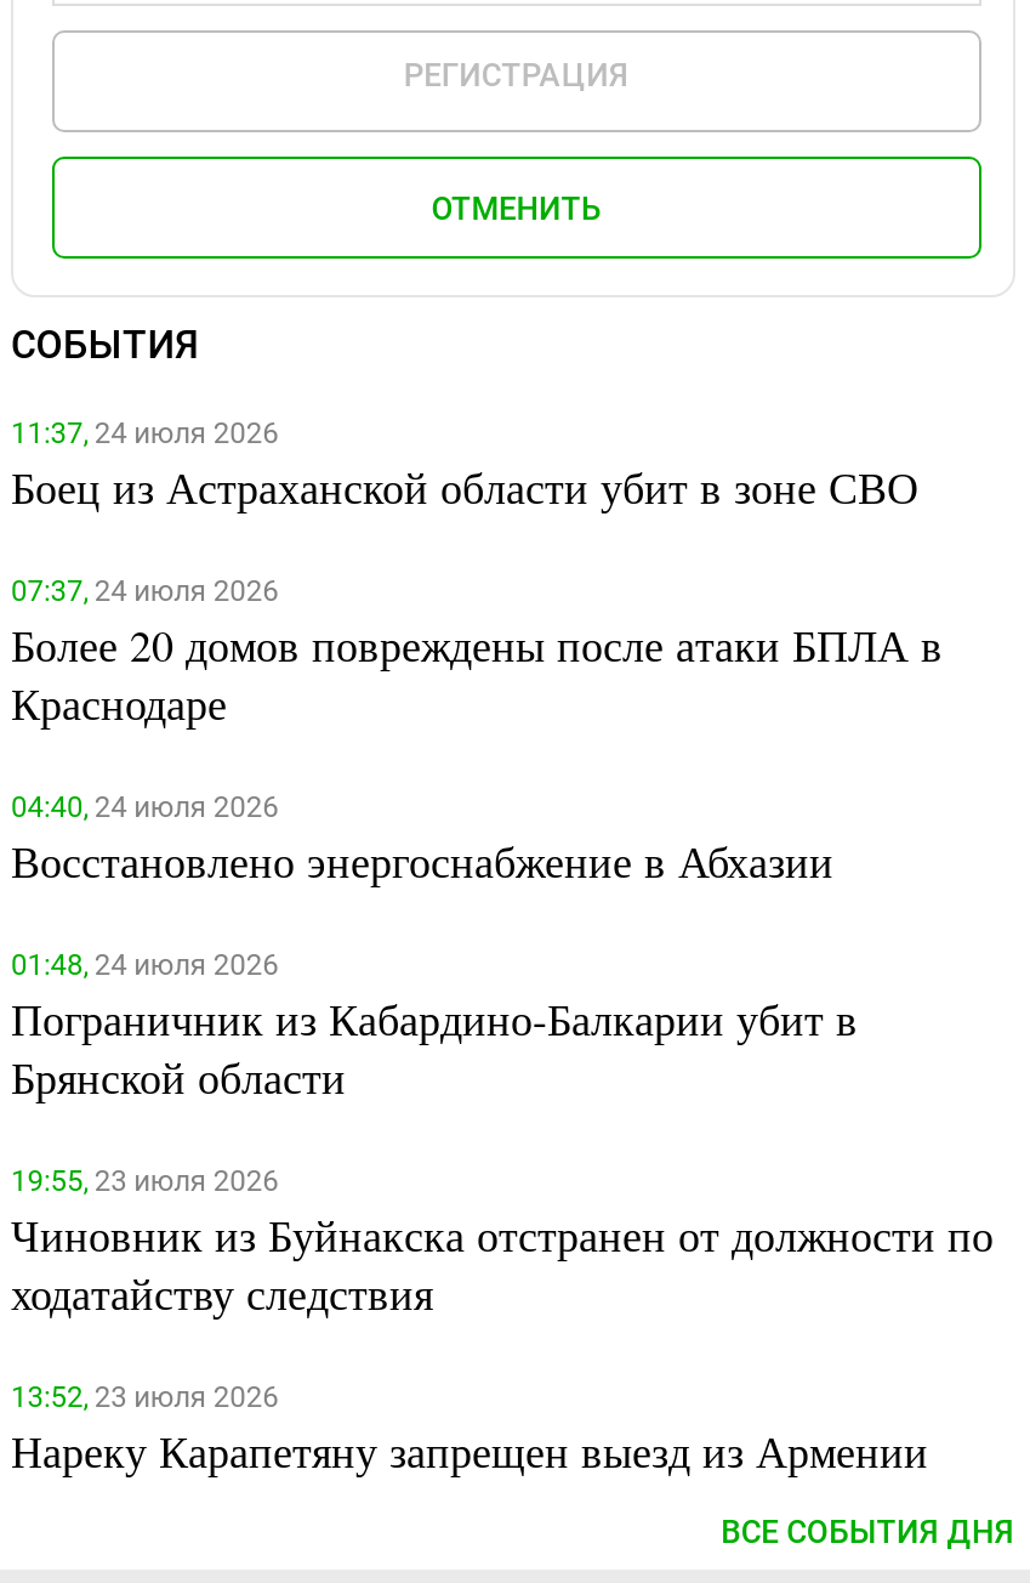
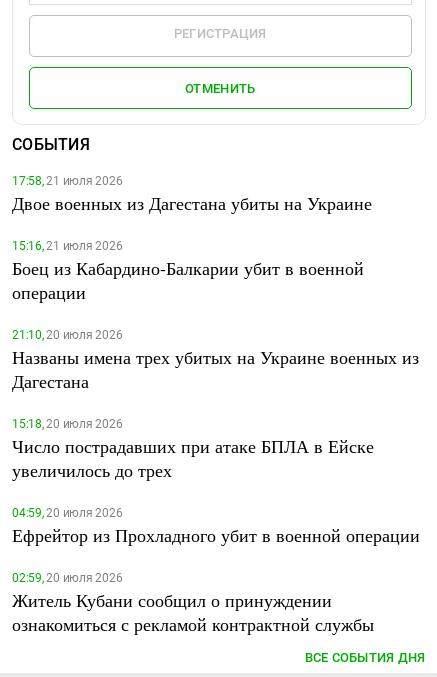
- 11:37, 24 июля 2026
- Боец из Астраханской области убит в зоне СВО
+ 17:58, 21 июля 2026
+ Двое военных из Дагестана убиты на Украине

- 07:37, 24 июля 2026
- Более 20 домов повреждены после атаки БПЛА в
- Краснодаре
+ 15:16, 21 июля 2026
+ Боец из Кабардино-Балкарии убит в военной
+ операции

- 04:40, 24 июля 2026
- Восстановлено энергоснабжение в Абхазии
+ 21:10, 20 июля 2026
+ Названы имена трех убитых на Украине военных из
+ Дагестана

- 01:48, 24 июля 2026
- Пограничник из Кабардино-Балкарии убит в
- Брянской области
+ 15:18, 20 июля 2026
+ Число пострадавших при атаке БПЛА в Ейске
+ увеличилось до трех

- 19:55, 23 июля 2026
- Чиновник из Буйнакска отстранен от должности по
- ходатайству следствия
+ 04:59, 20 июля 2026
+ Ефрейтор из Прохладного убит в военной операции

- 13:52, 23 июля 2026
- Нареку Карапетяну запрещен выезд из Армении
+ 02:59, 20 июля 2026
+ Житель Кубани сообщил о принуждении
+ ознакомиться с рекламой контрактной службы
